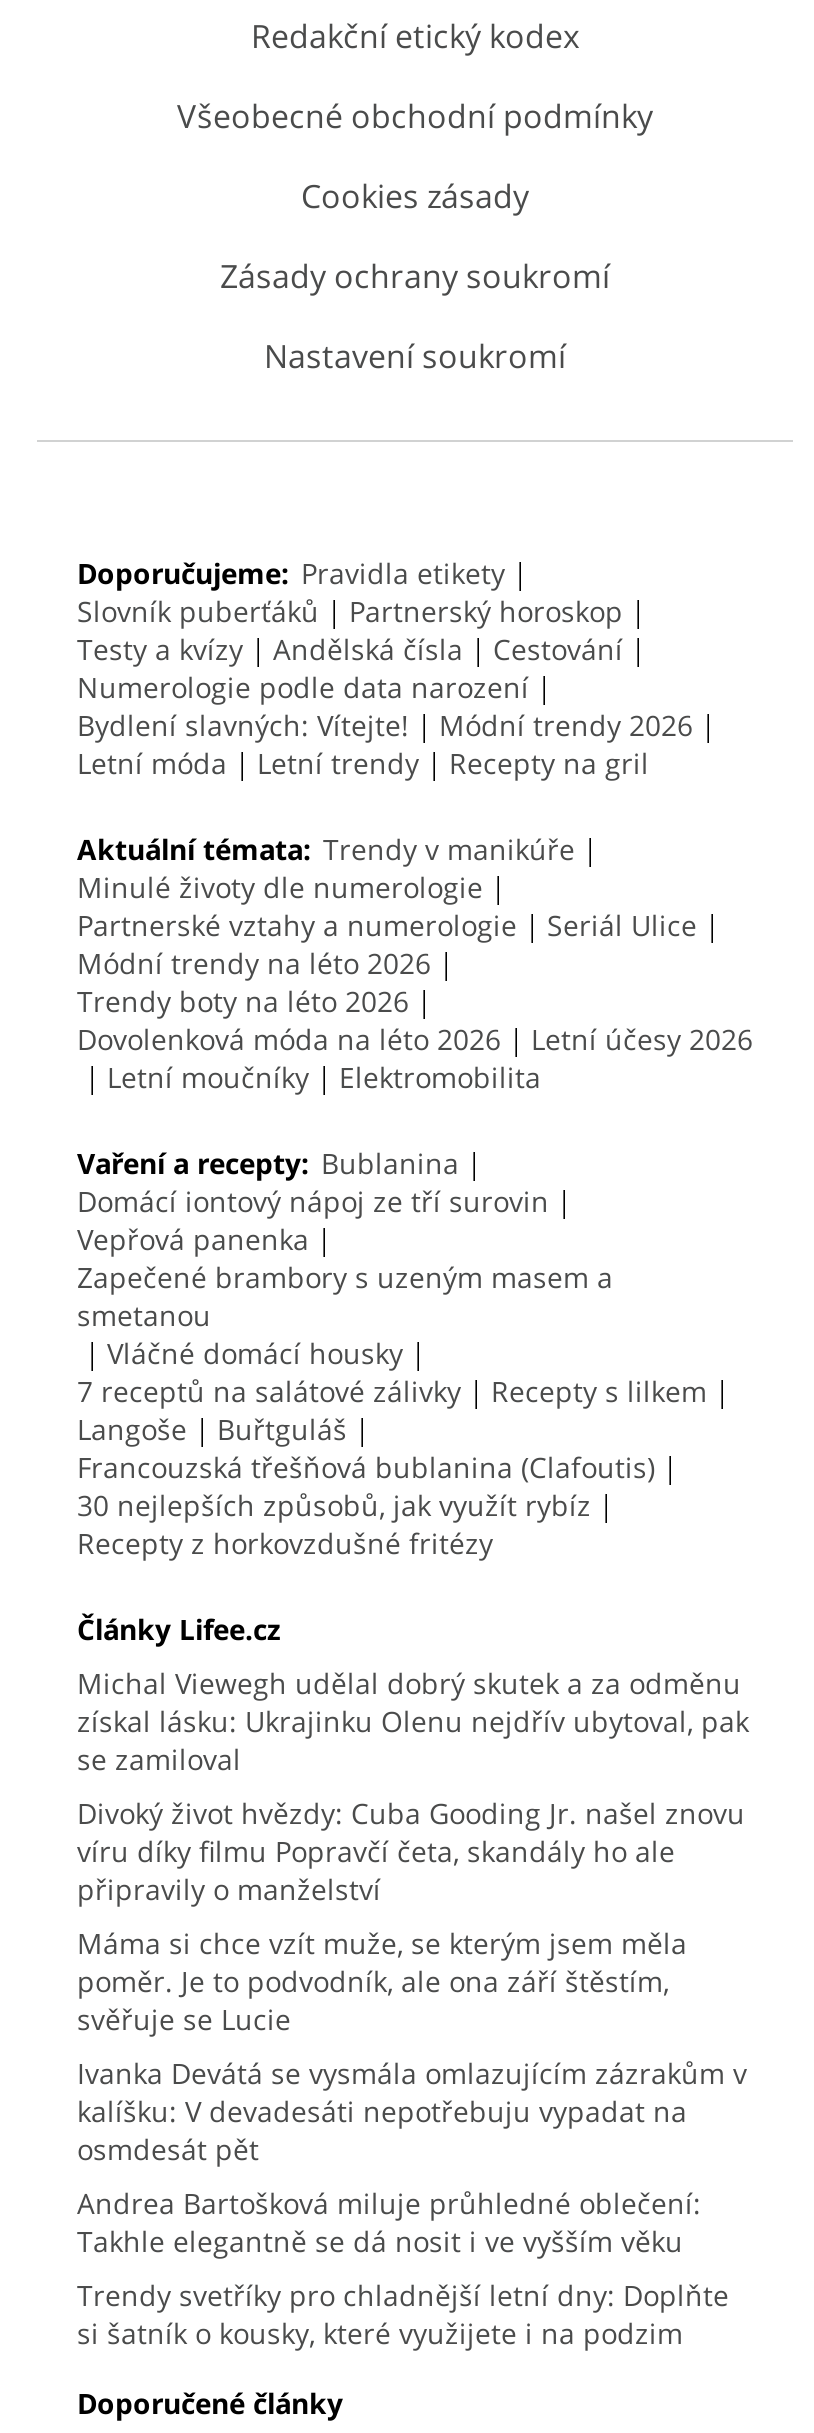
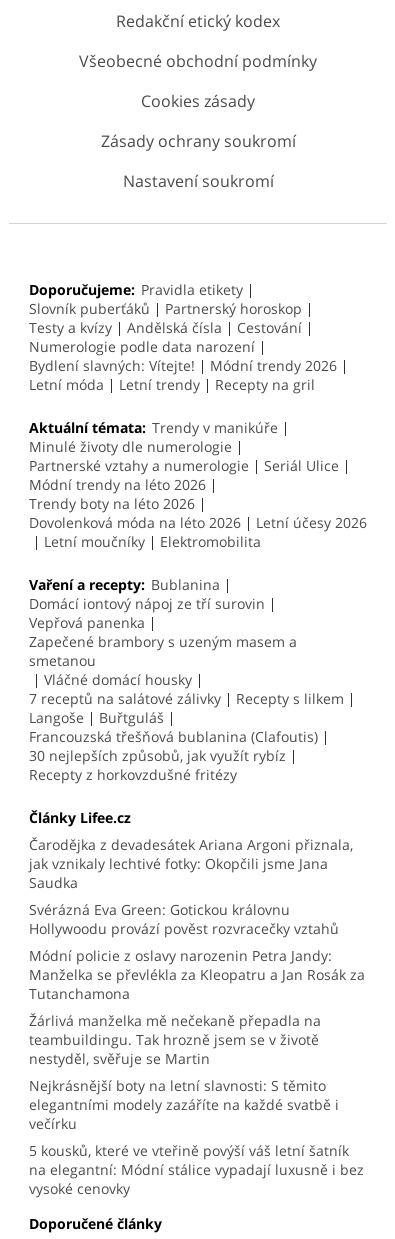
- Michal Viewegh udělal dobrý skutek a za odměnu
- získal lásku: Ukrajinku Olenu nejdřív ubytoval, pak
- se zamiloval
- Divoký život hvězdy: Cuba Gooding Jr. našel znovu
- víru díky filmu Popravčí četa, skandály ho ale
- připravily o manželství
- Máma si chce vzít muže, se kterým jsem měla
- poměr. Je to podvodník, ale ona září štěstím,
- svěřuje se Lucie
- Ivanka Devátá se vysmála omlazujícím zázrakům v
- kalíšku: V devadesáti nepotřebuju vypadat na
- osmdesát pět
- Andrea Bartošková miluje průhledné oblečení:
- Takhle elegantně se dá nosit i ve vyšším věku
- Trendy svetříky pro chladnější letní dny: Doplňte
- si šatník o kousky, které využijete i na podzim
+ Čarodějka z devadesátek Ariana Argoni přiznala,
+ jak vznikaly lechtivé fotky: Okopčili jsme Jana
+ Saudka
+ Svérázná Eva Green: Gotickou královnu
+ Hollywoodu provází pověst rozvracečky vztahů
+ Módní policie z oslavy narozenin Petra Jandy:
+ Manželka se převlékla za Kleopatru a Jan Rosák za
+ Tutanchamona
+ Žárlivá manželka mě nečekaně přepadla na
+ teambuildingu. Tak hrozně jsem se v životě
+ nestyděl, svěřuje se Martin
+ Nejkrásnější boty na letní slavnosti: S těmito
+ elegantními modely zazáříte na každé svatbě i
+ večírku
+ 5 kousků, které ve vteřině povýší váš letní šatník
+ na elegantní: Módní stálice vypadají luxusně i bez
+ vysoké cenovky
